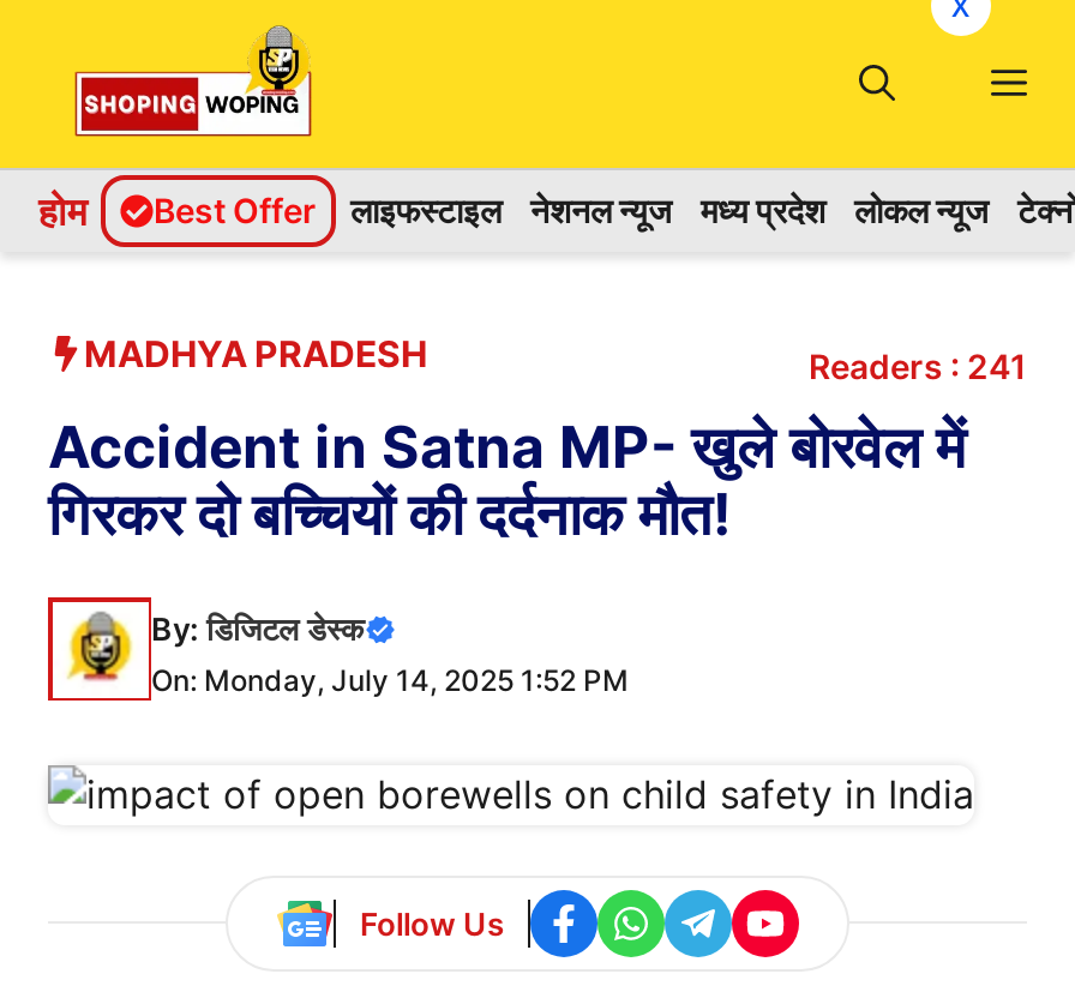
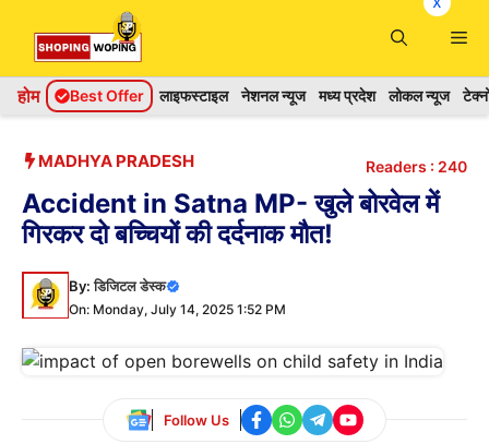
- Readers : 241
+ Readers : 240
